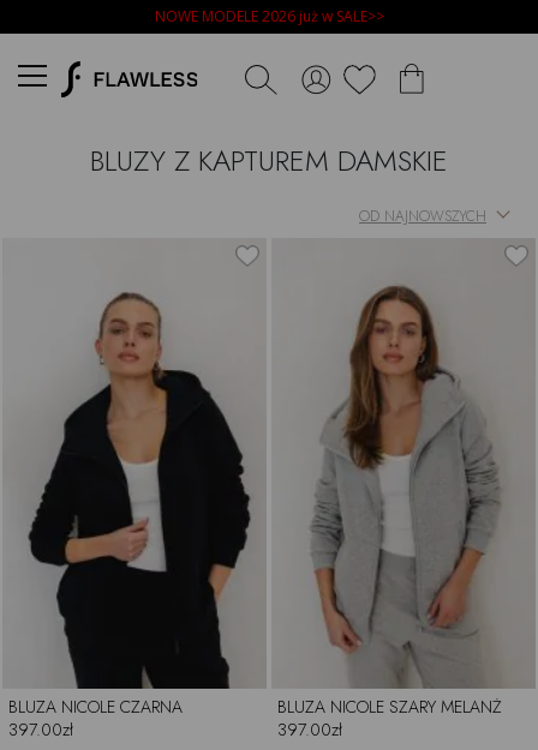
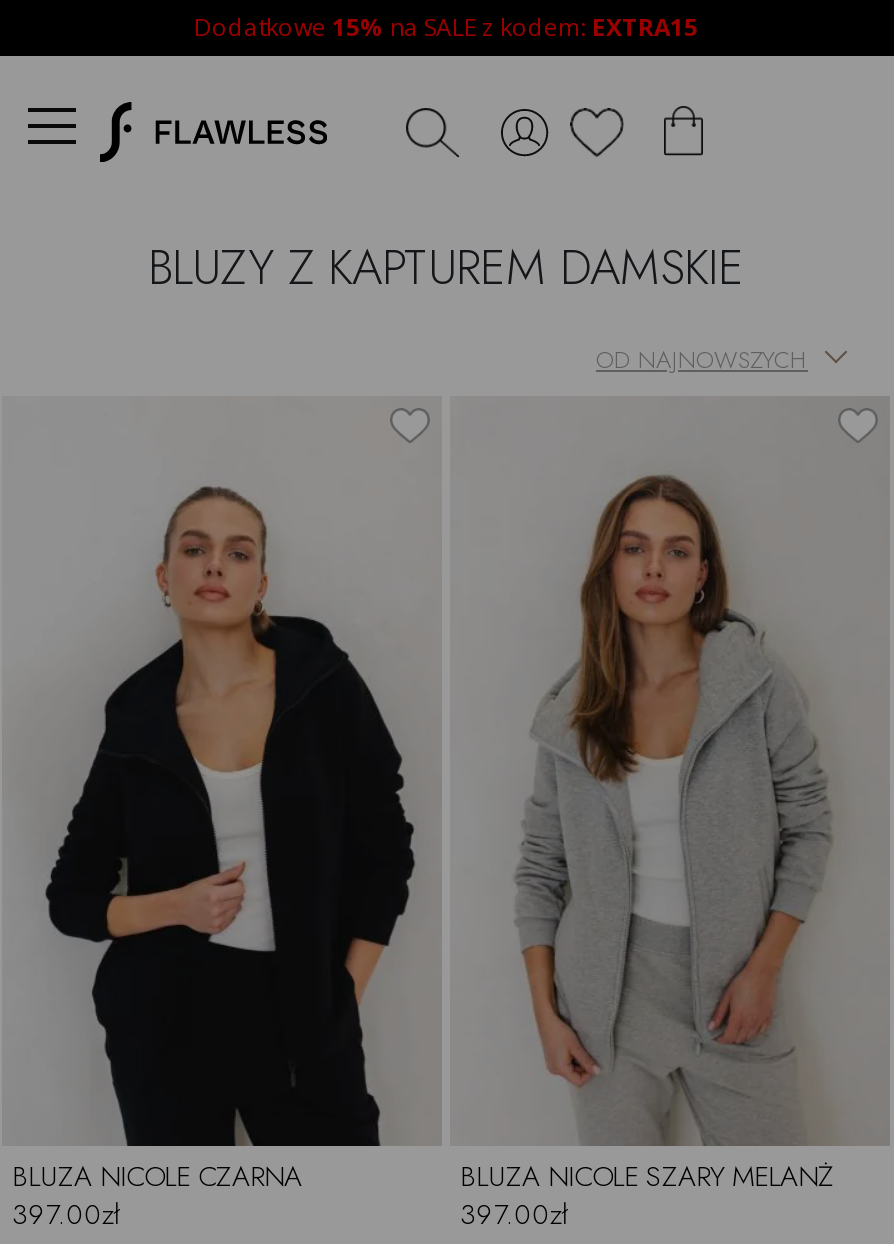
- NOWE MODELE 2026 już w SALE>>
+ Dodatkowe 15% na SALE z kodem: EXTRA15
